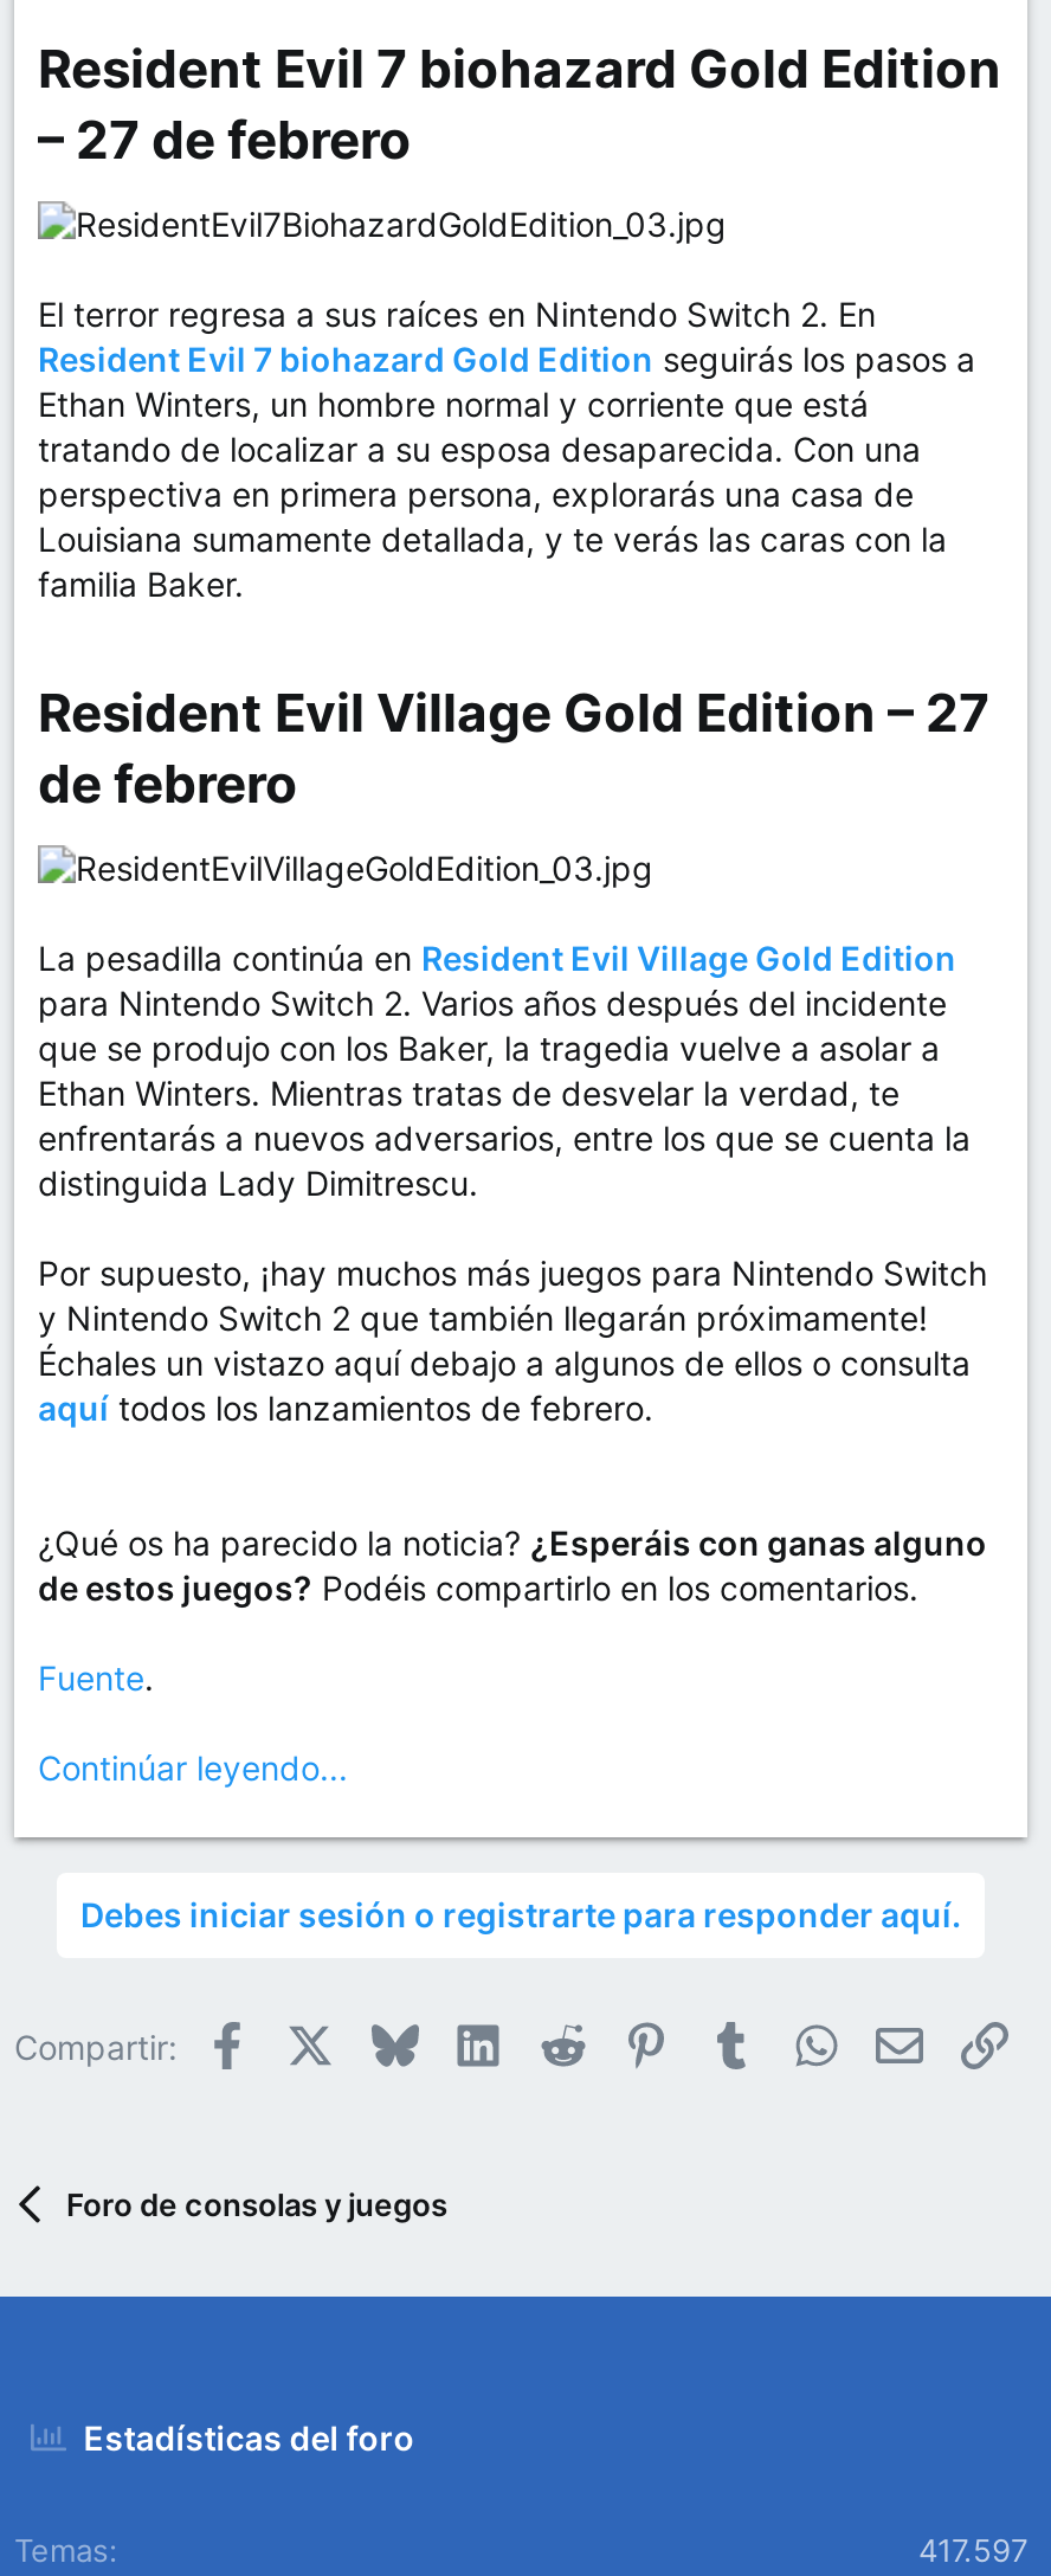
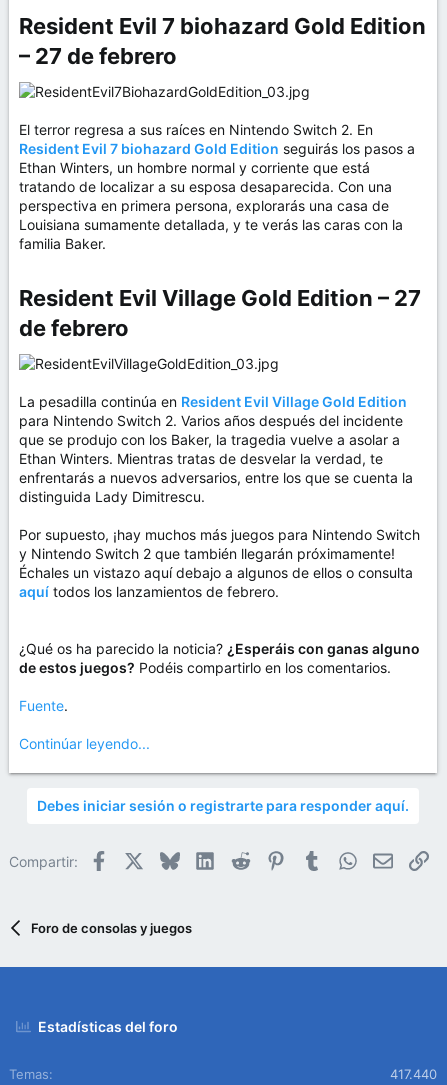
- 417.597
+ 417.440
